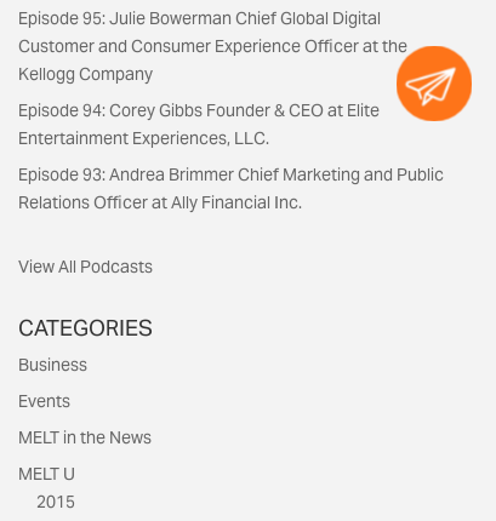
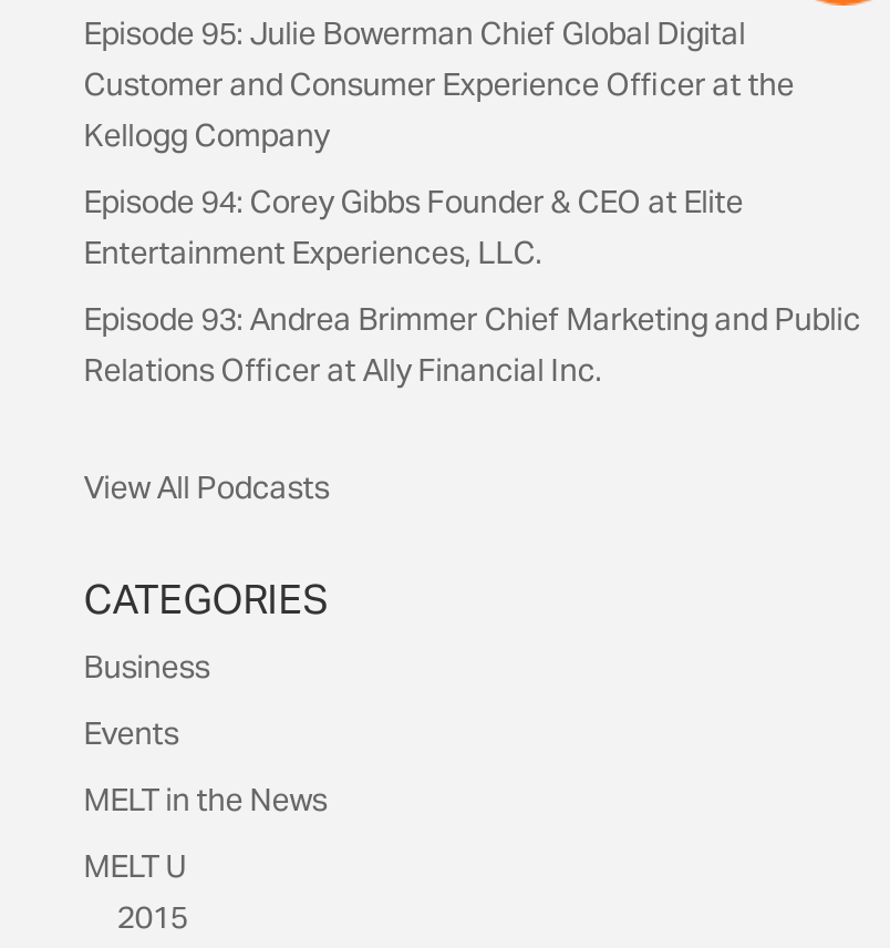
- [image]
